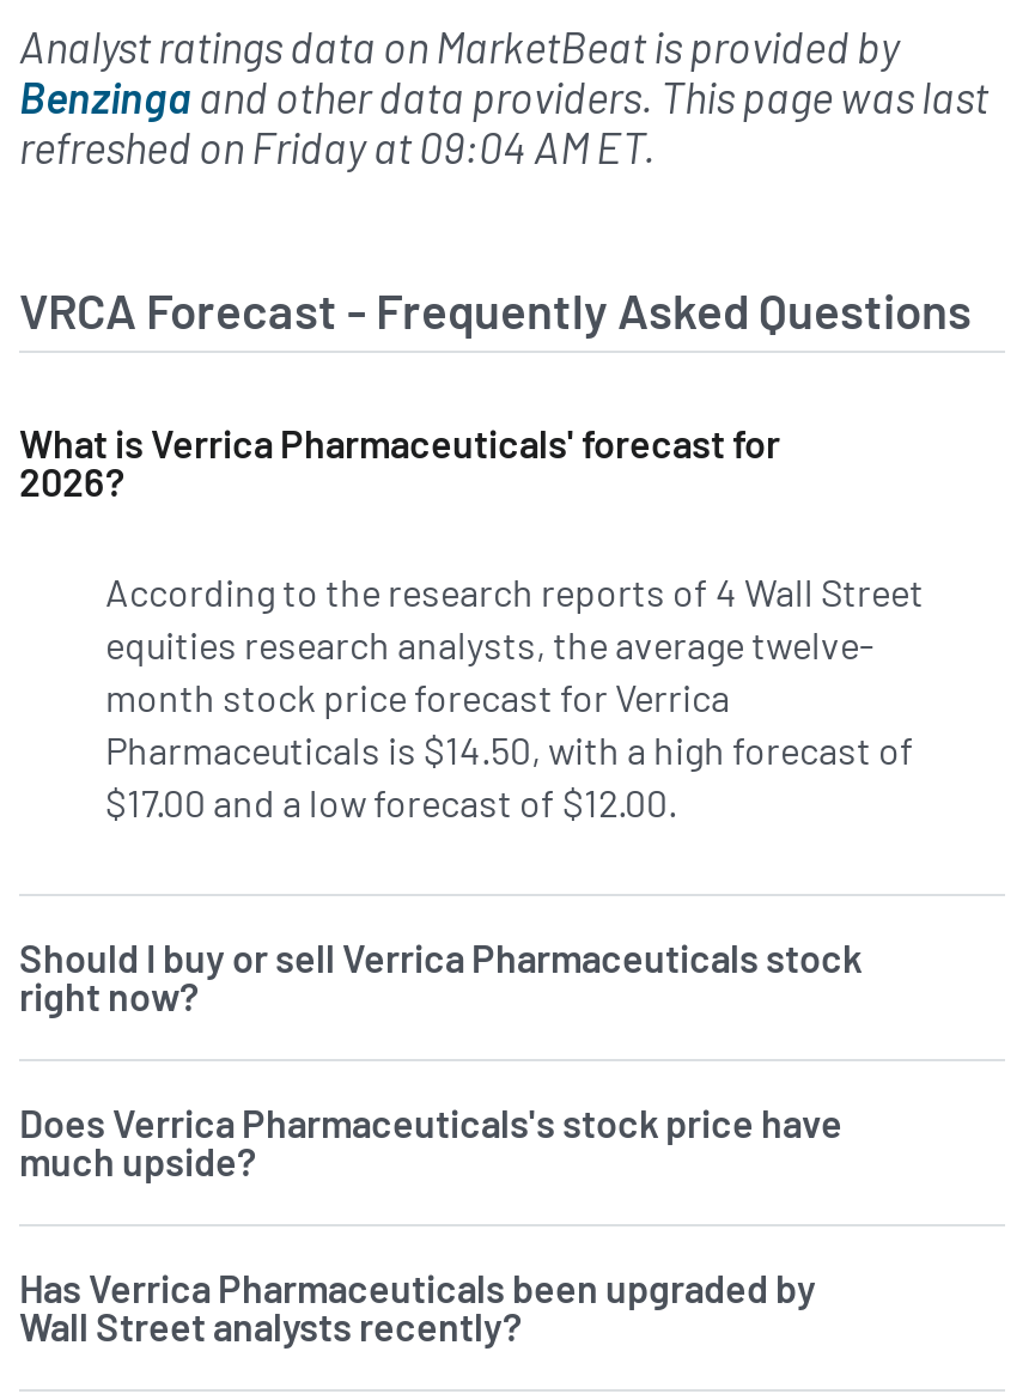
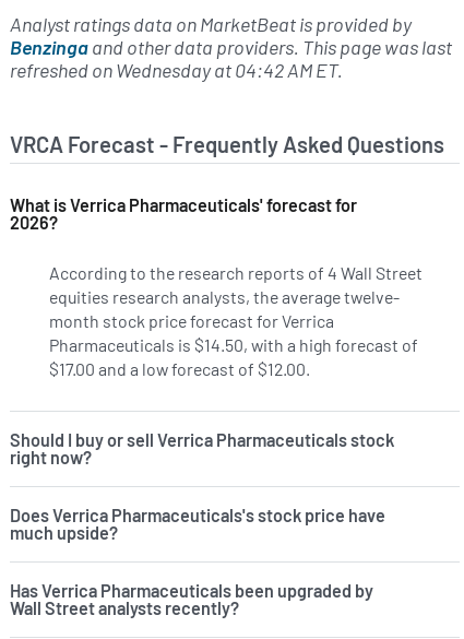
- refreshed on Friday at 09:04 AM ET.
+ refreshed on Wednesday at 04:42 AM ET.
